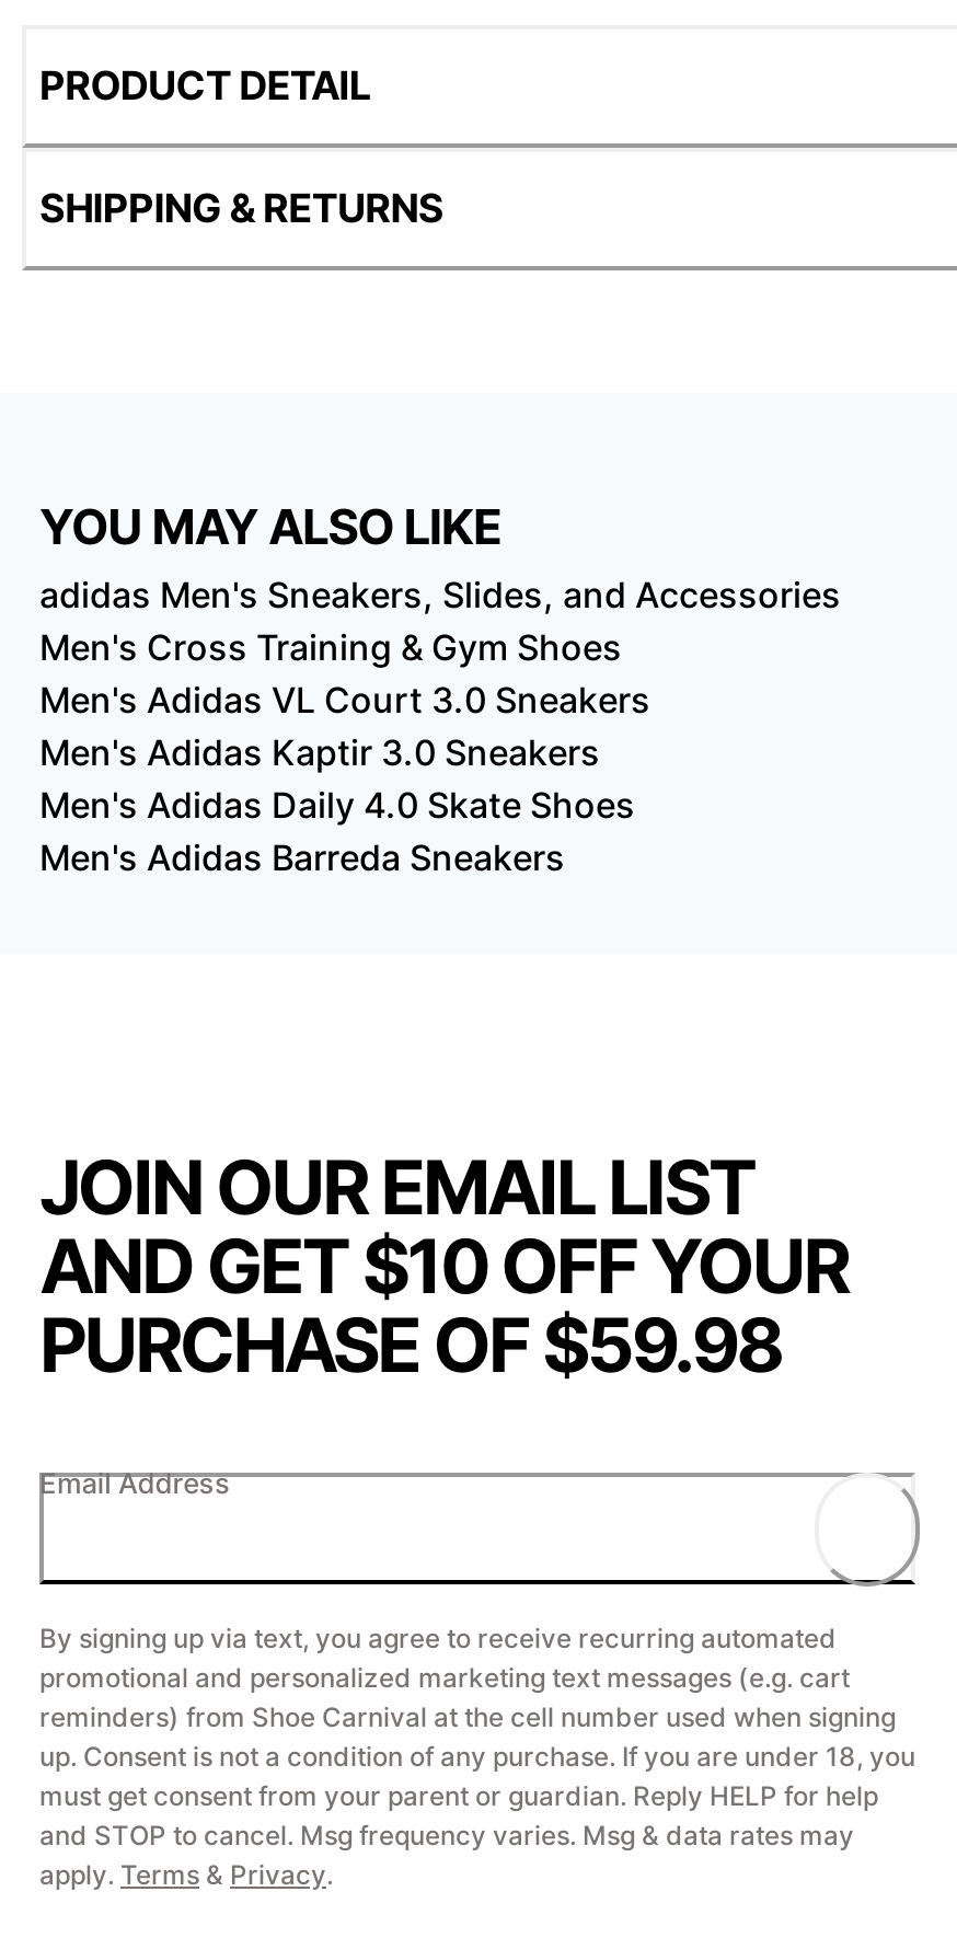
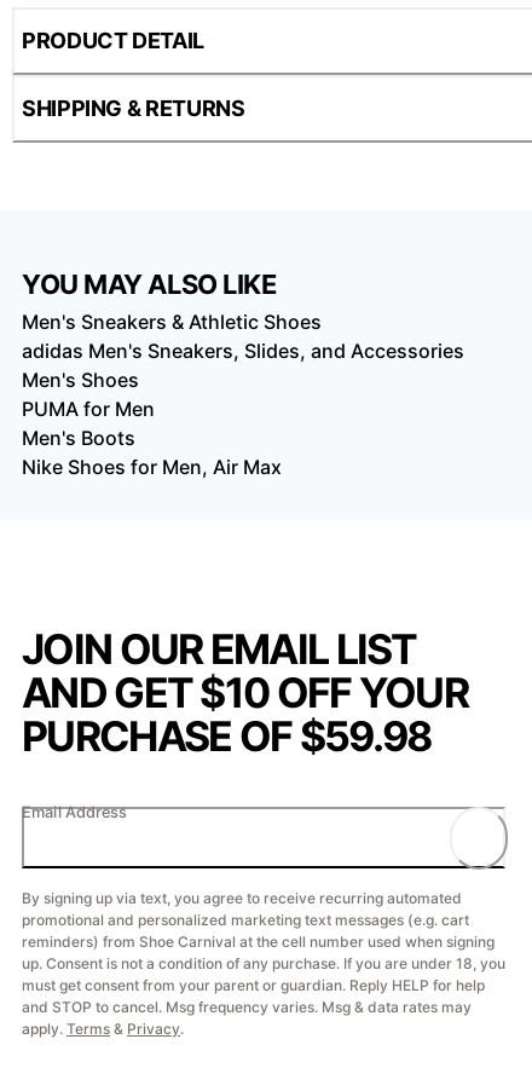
+ Men's Sneakers & Athletic Shoes

moved down: adidas Men's Sneakers, Slides, and Accessories

- Men's Cross Training & Gym Shoes
- Men's Adidas VL Court 3.0 Sneakers
- Men's Adidas Kaptir 3.0 Sneakers
- Men's Adidas Daily 4.0 Skate Shoes
- Men's Adidas Barreda Sneakers
+ Men's Shoes
+ PUMA for Men
+ Men's Boots
+ Nike Shoes for Men, Air Max
